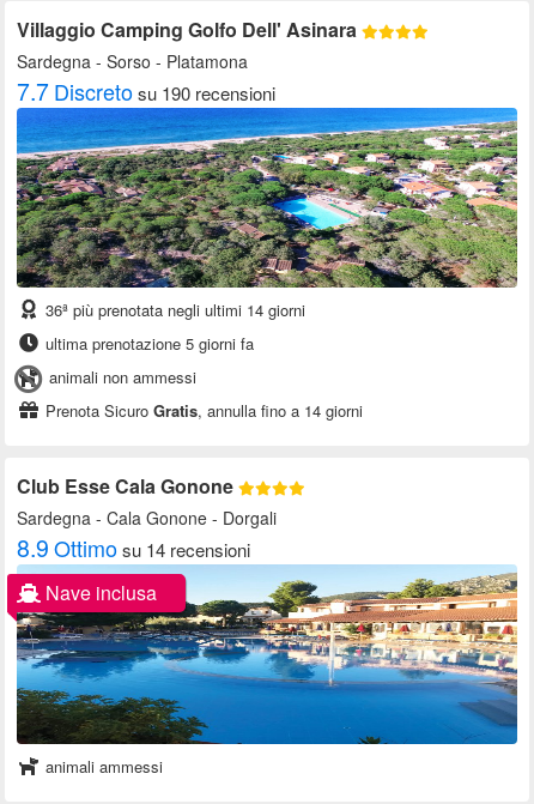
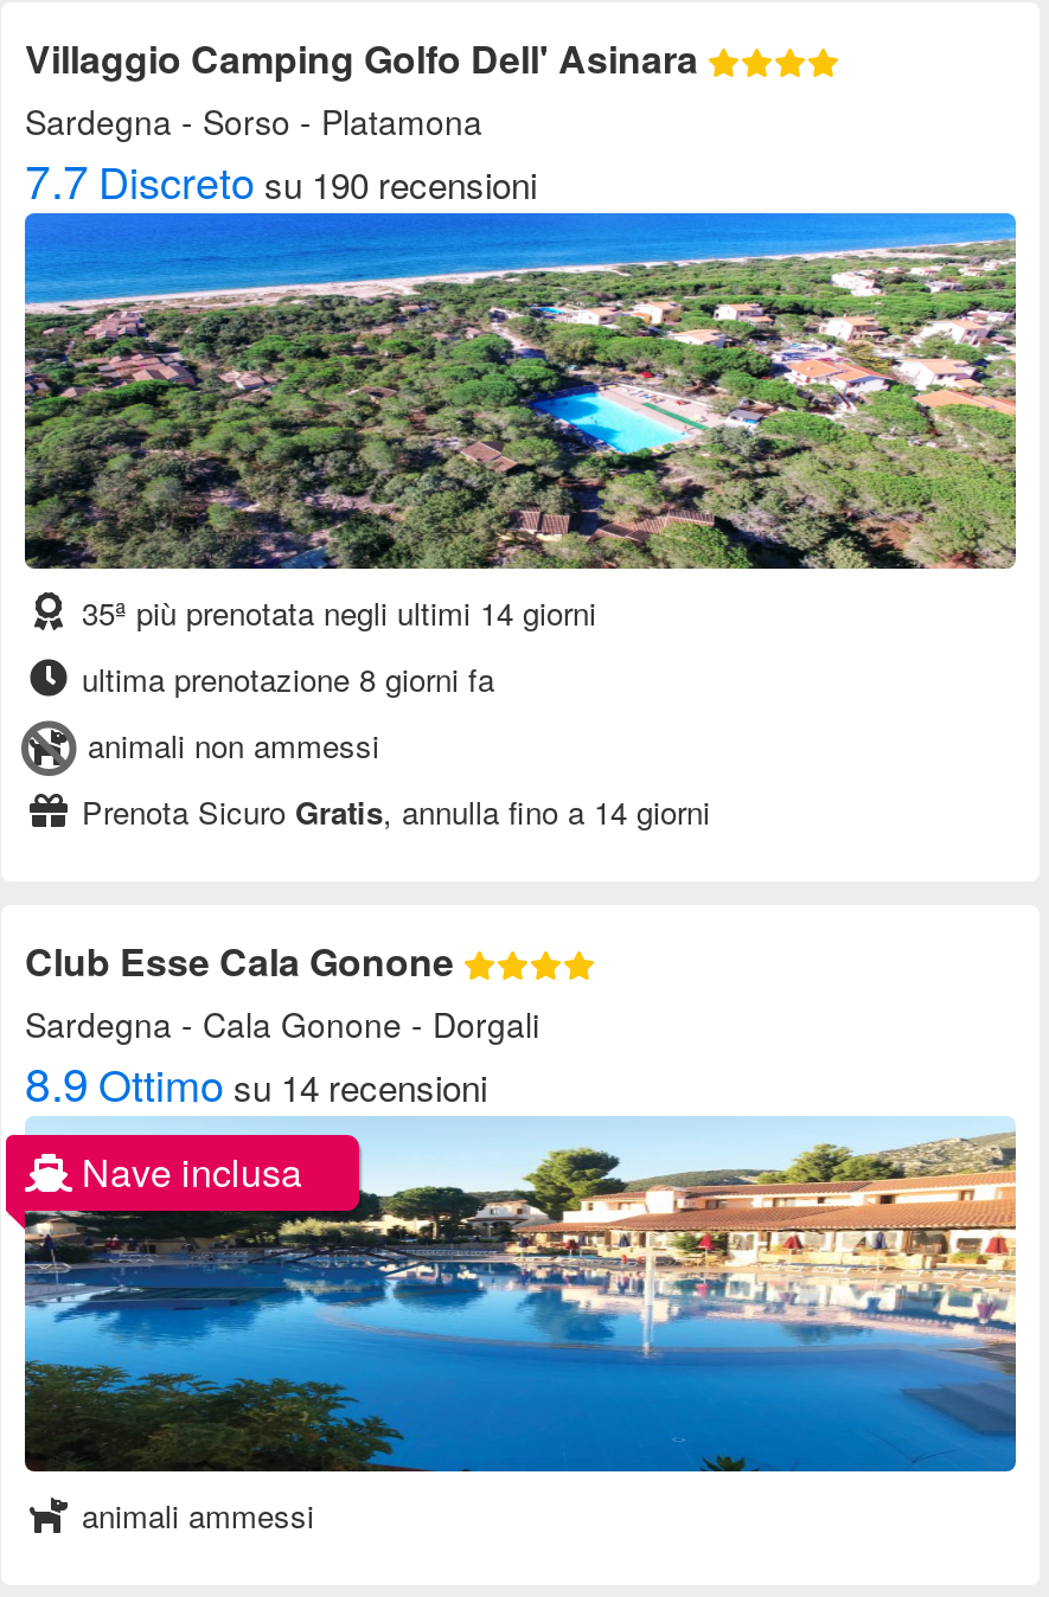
- 36ª più prenotata negli ultimi 14 giorni
+ 35ª più prenotata negli ultimi 14 giorni

- ultima prenotazione 5 giorni fa
+ ultima prenotazione 8 giorni fa
